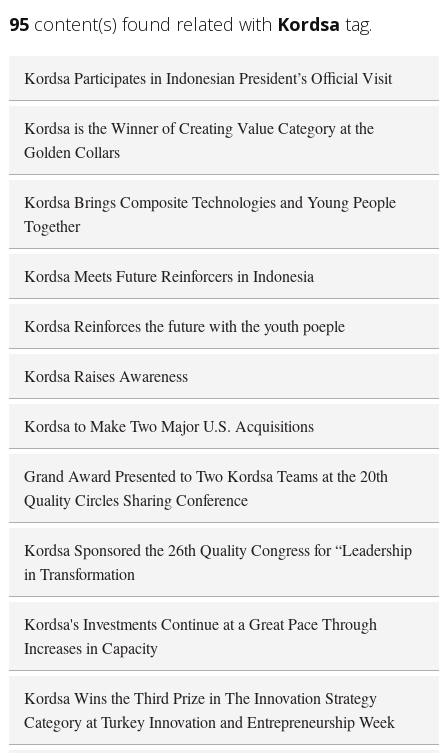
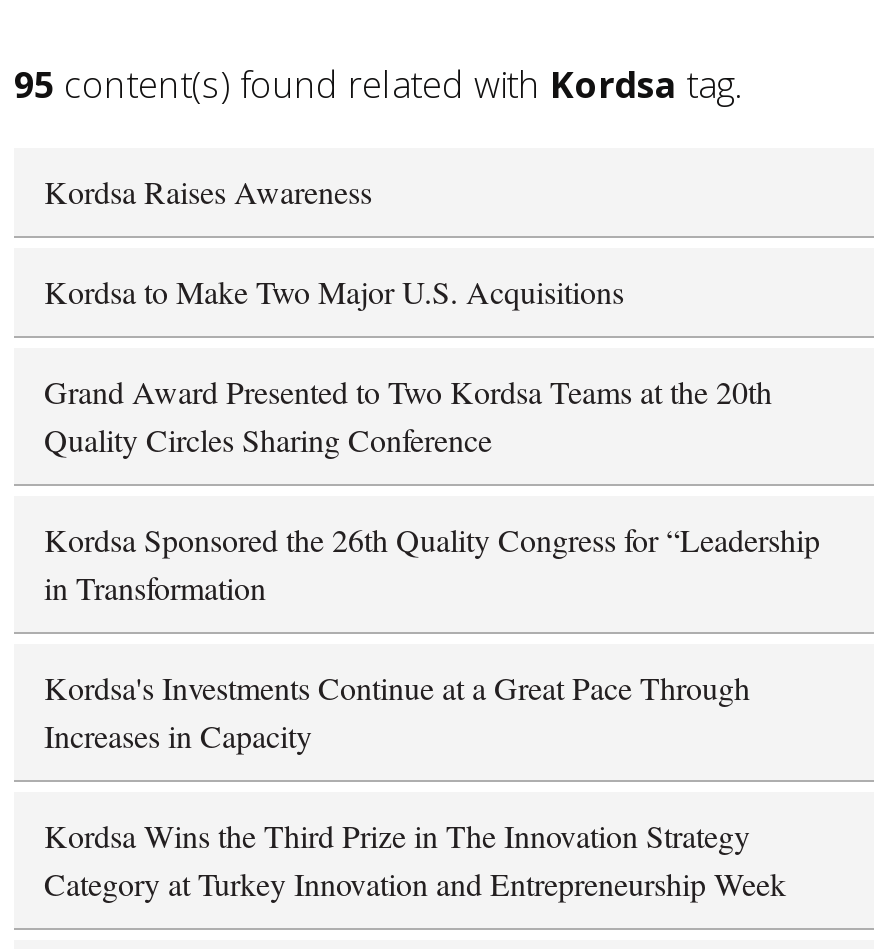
- Kordsa Participates in Indonesian President’s Official Visit
- Kordsa is the Winner of Creating Value Category at the
- Golden Collars
- Kordsa Brings Composite Technologies and Young People
- Together
- Kordsa Meets Future Reinforcers in Indonesia
- Kordsa Reinforces the future with the youth poeple
